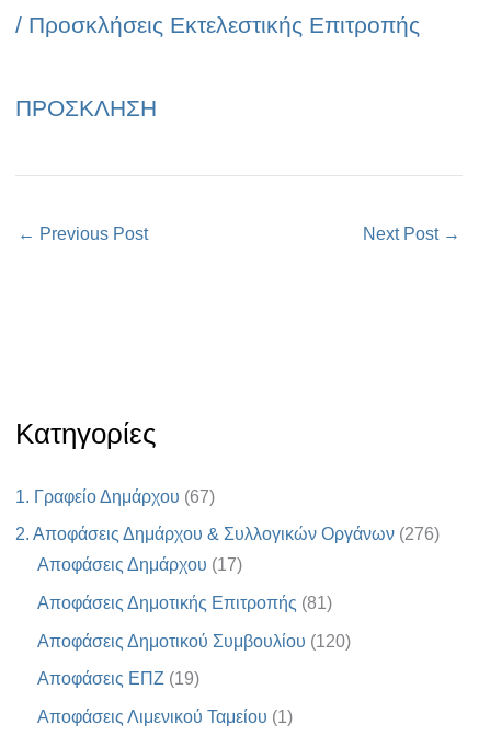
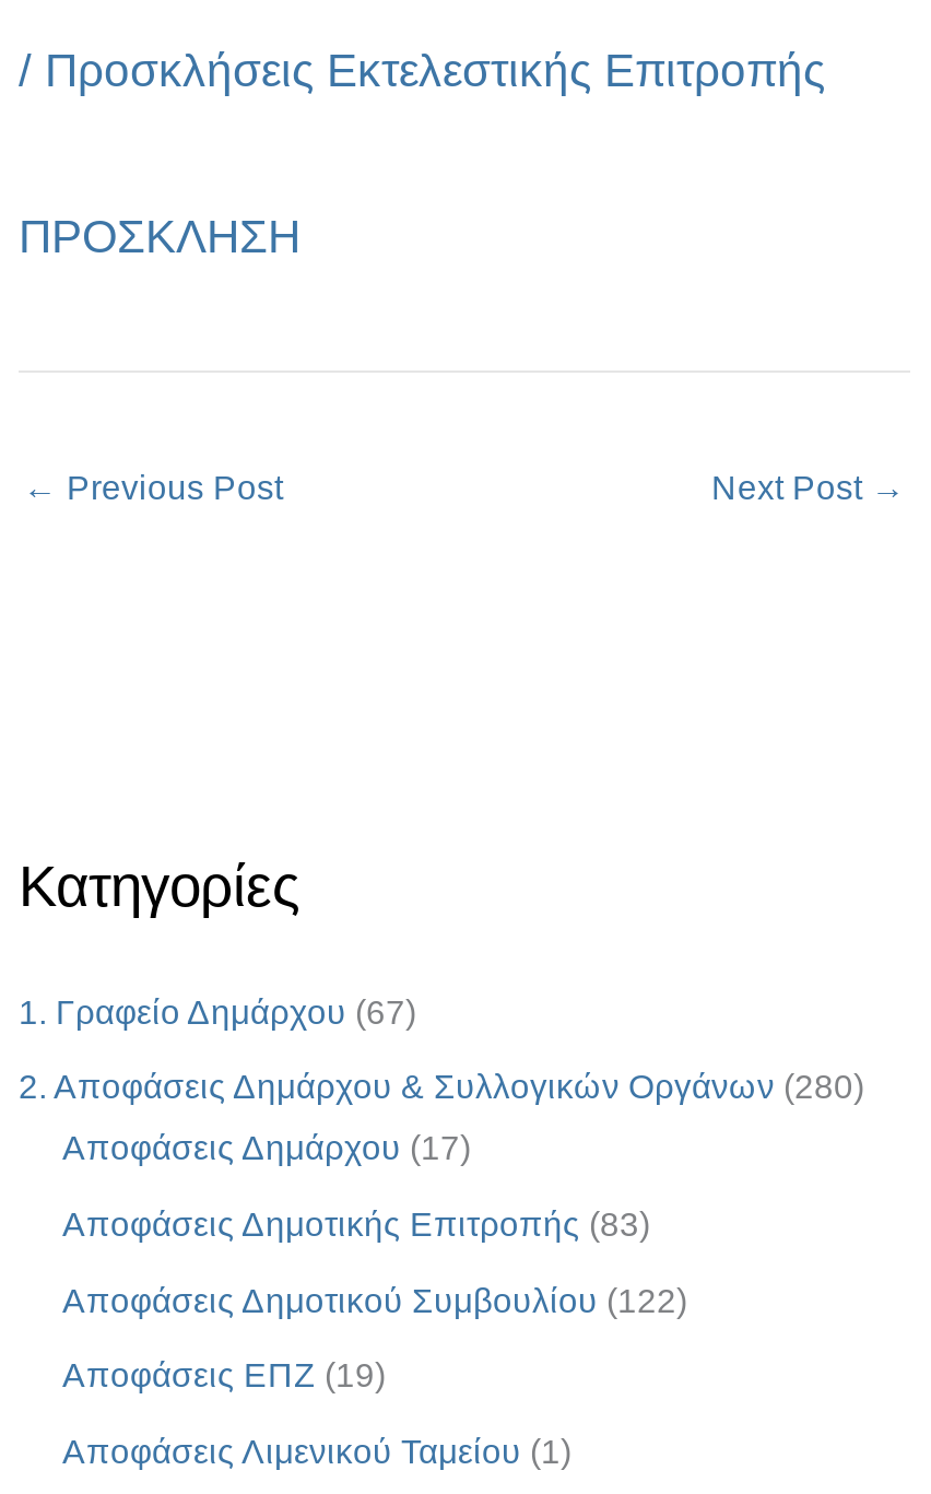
- 2. Αποφάσεις Δημάρχου & Συλλογικών Οργάνων (276)
+ 2. Αποφάσεις Δημάρχου & Συλλογικών Οργάνων (280)

- Αποφάσεις Δημοτικής Επιτροπής (81)
+ Αποφάσεις Δημοτικής Επιτροπής (83)

- Αποφάσεις Δημοτικού Συμβουλίου (120)
+ Αποφάσεις Δημοτικού Συμβουλίου (122)
